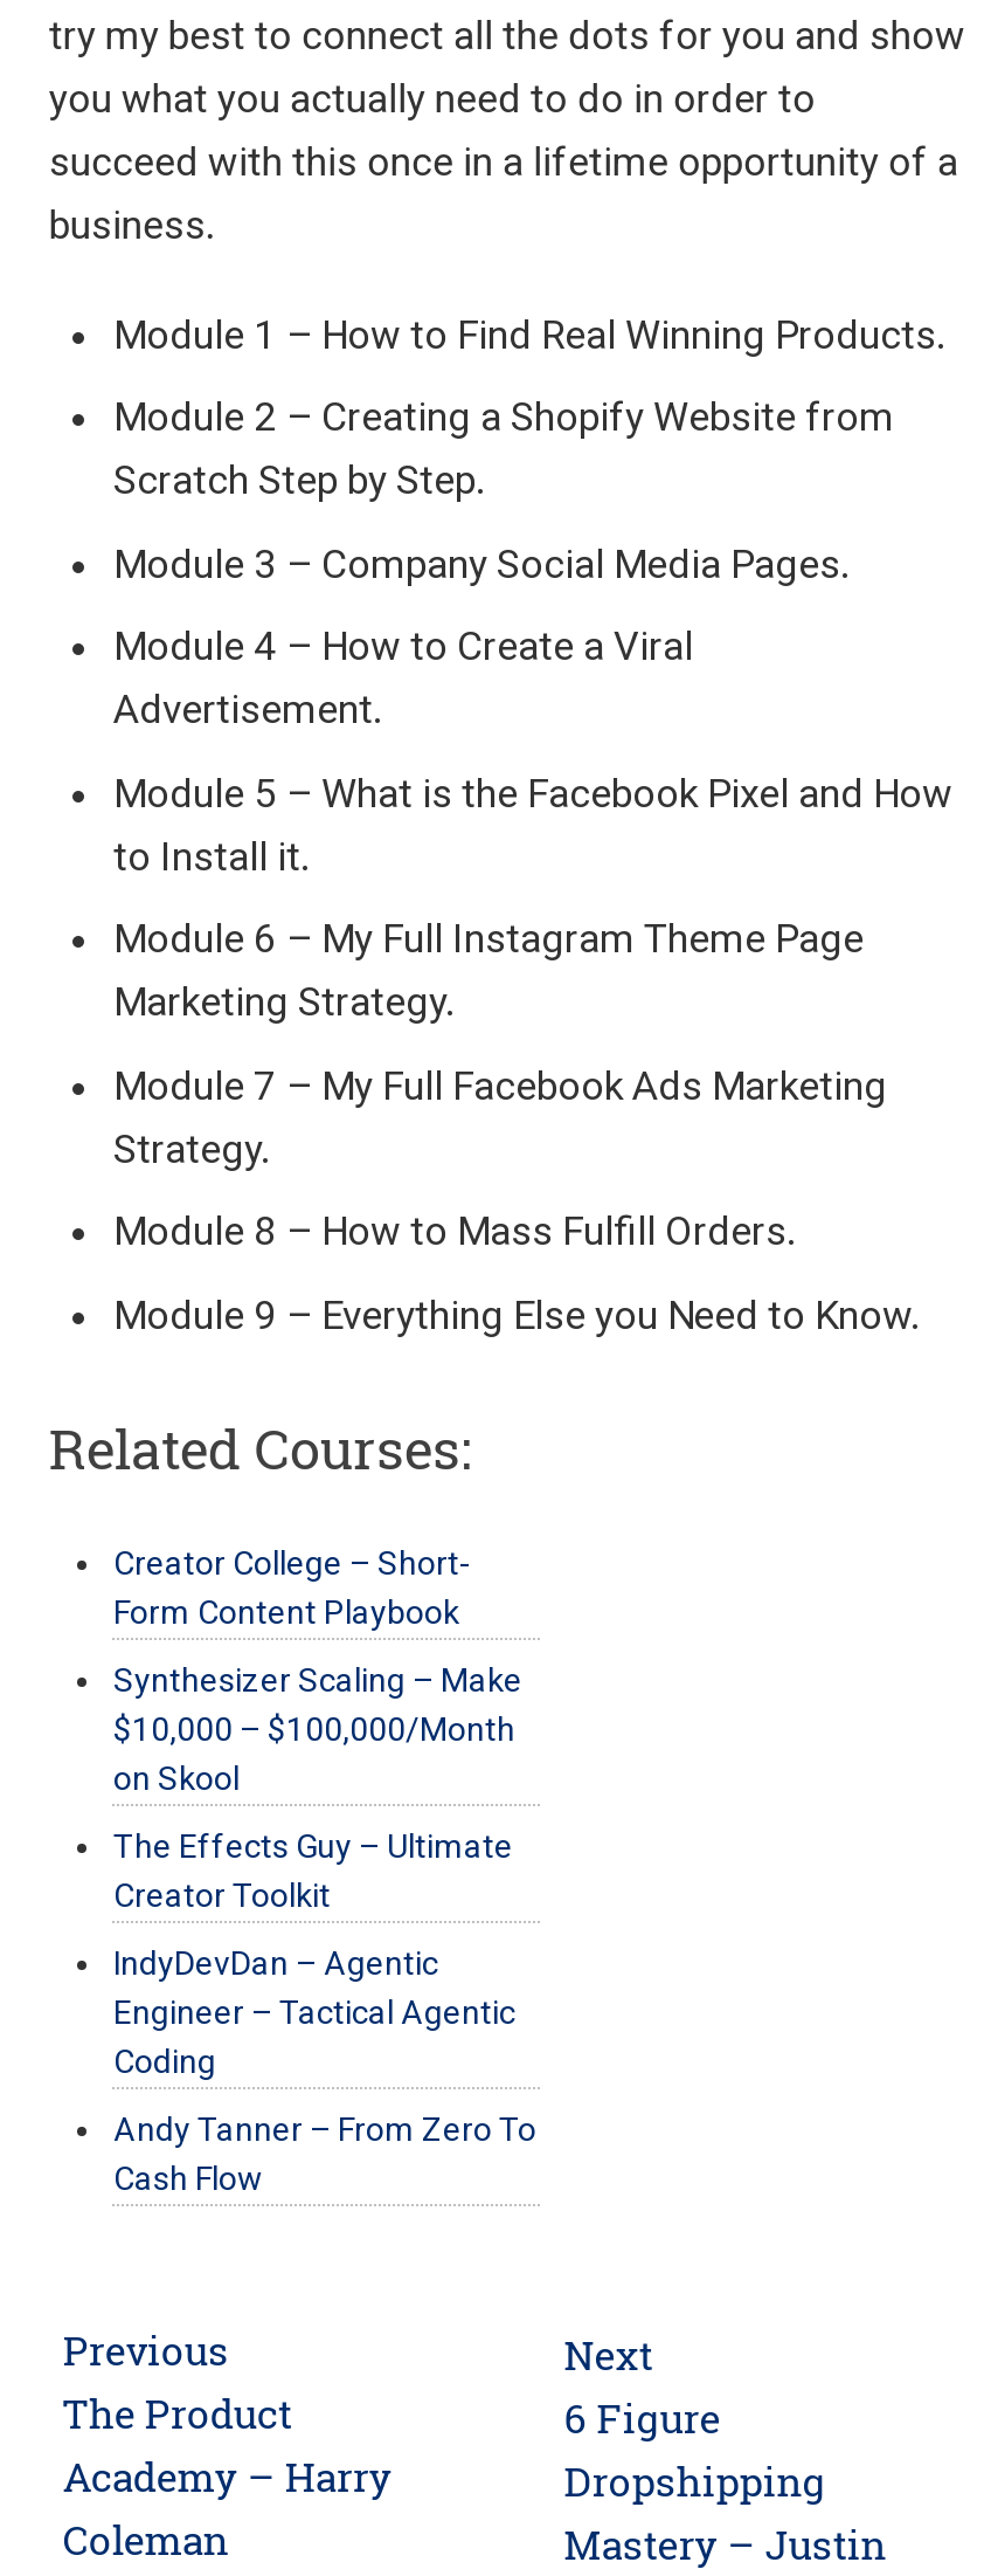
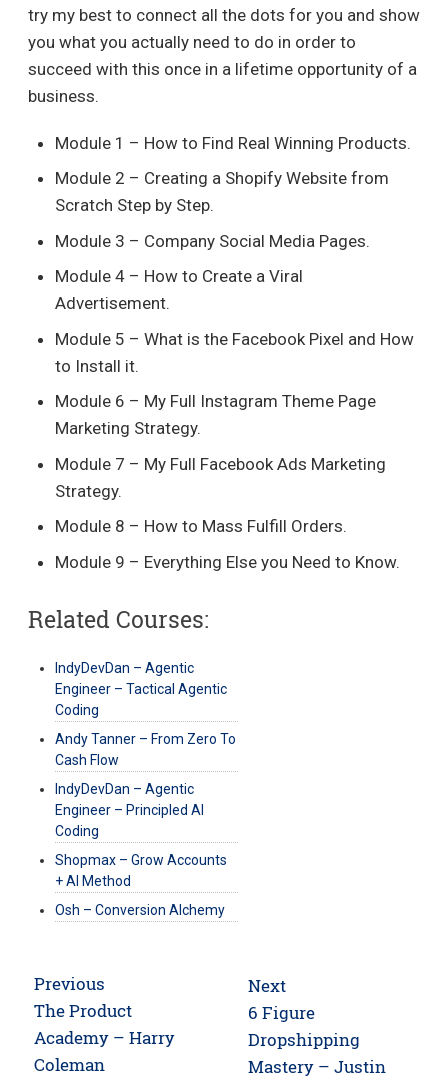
- Creator College – Short-
- Form Content Playbook
- Synthesizer Scaling – Make
- $10,000 – $100,000/Month
- on Skool
- The Effects Guy – Ultimate
- Creator Toolkit

moved up: IndyDevDan – Agentic | Engineer – Tactical Agentic | Coding | Andy Tanner – From Zero To | Cash Flow

+ IndyDevDan – Agentic
+ Engineer – Principled AI
+ Coding
+ Shopmax – Grow Accounts
+ + AI Method
+ Osh – Conversion Alchemy
